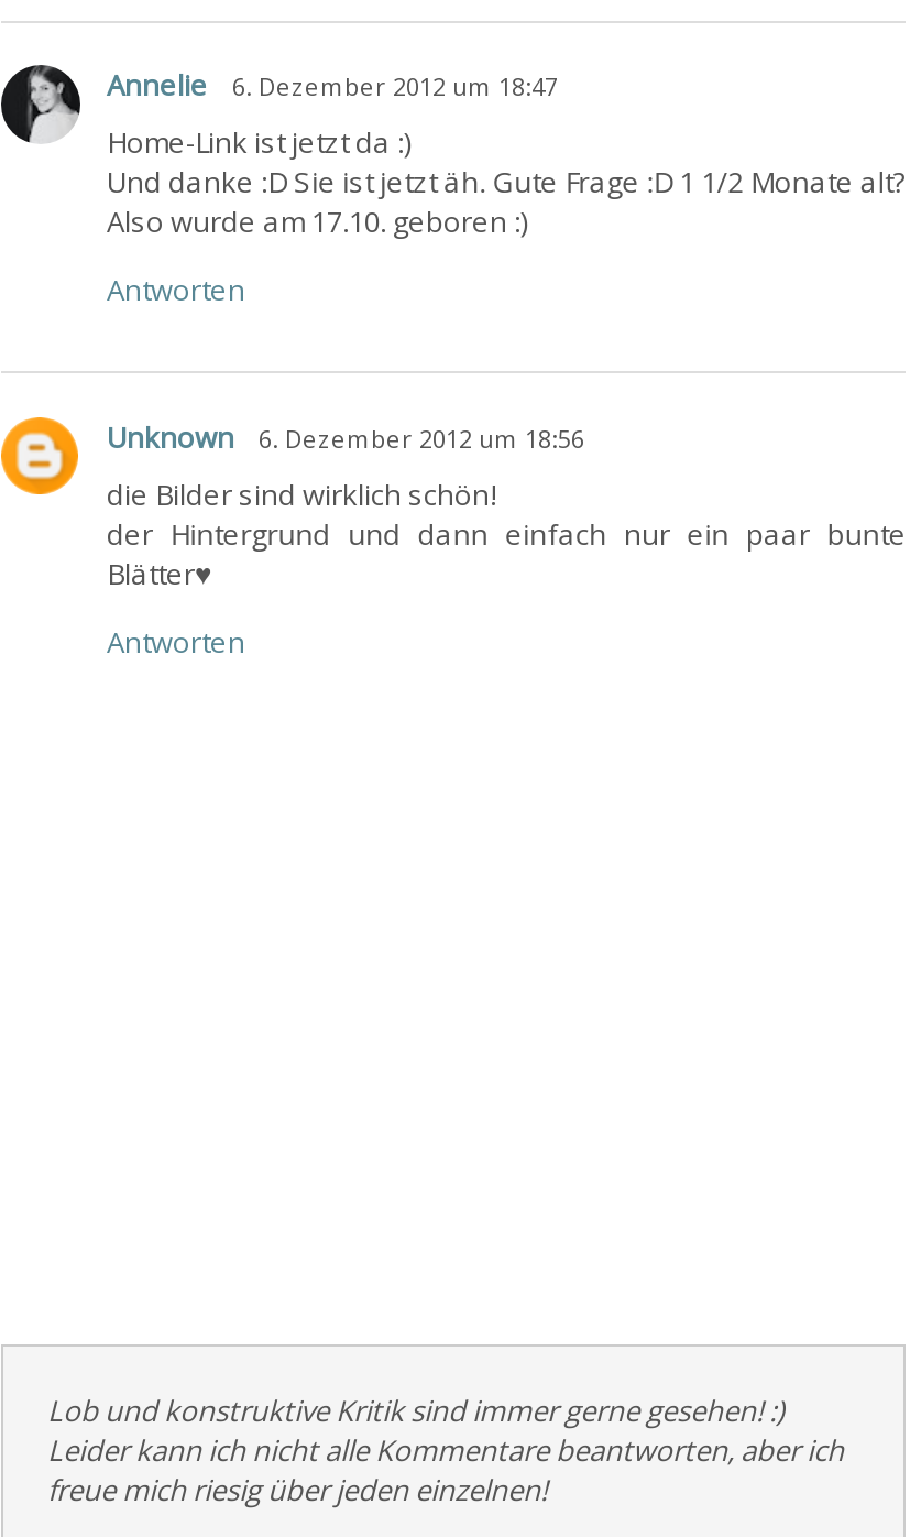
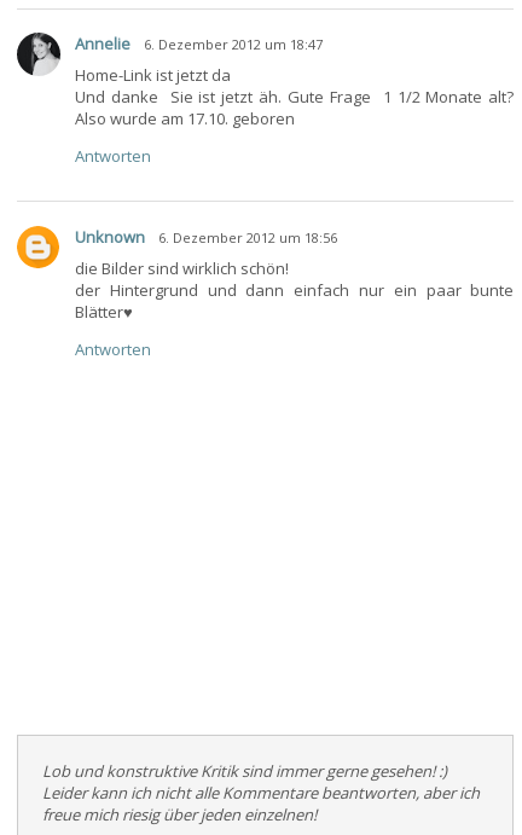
- Home-Link ist jetzt da :)
- Und danke :D Sie ist jetzt äh. Gute Frage :D 1 1/2 Monate alt?
- Also wurde am 17.10. geboren :)
+ Home-Link ist jetzt da
+ Und danke Sie ist jetzt äh. Gute Frage 1 1/2 Monate alt?
+ Also wurde am 17.10. geboren
